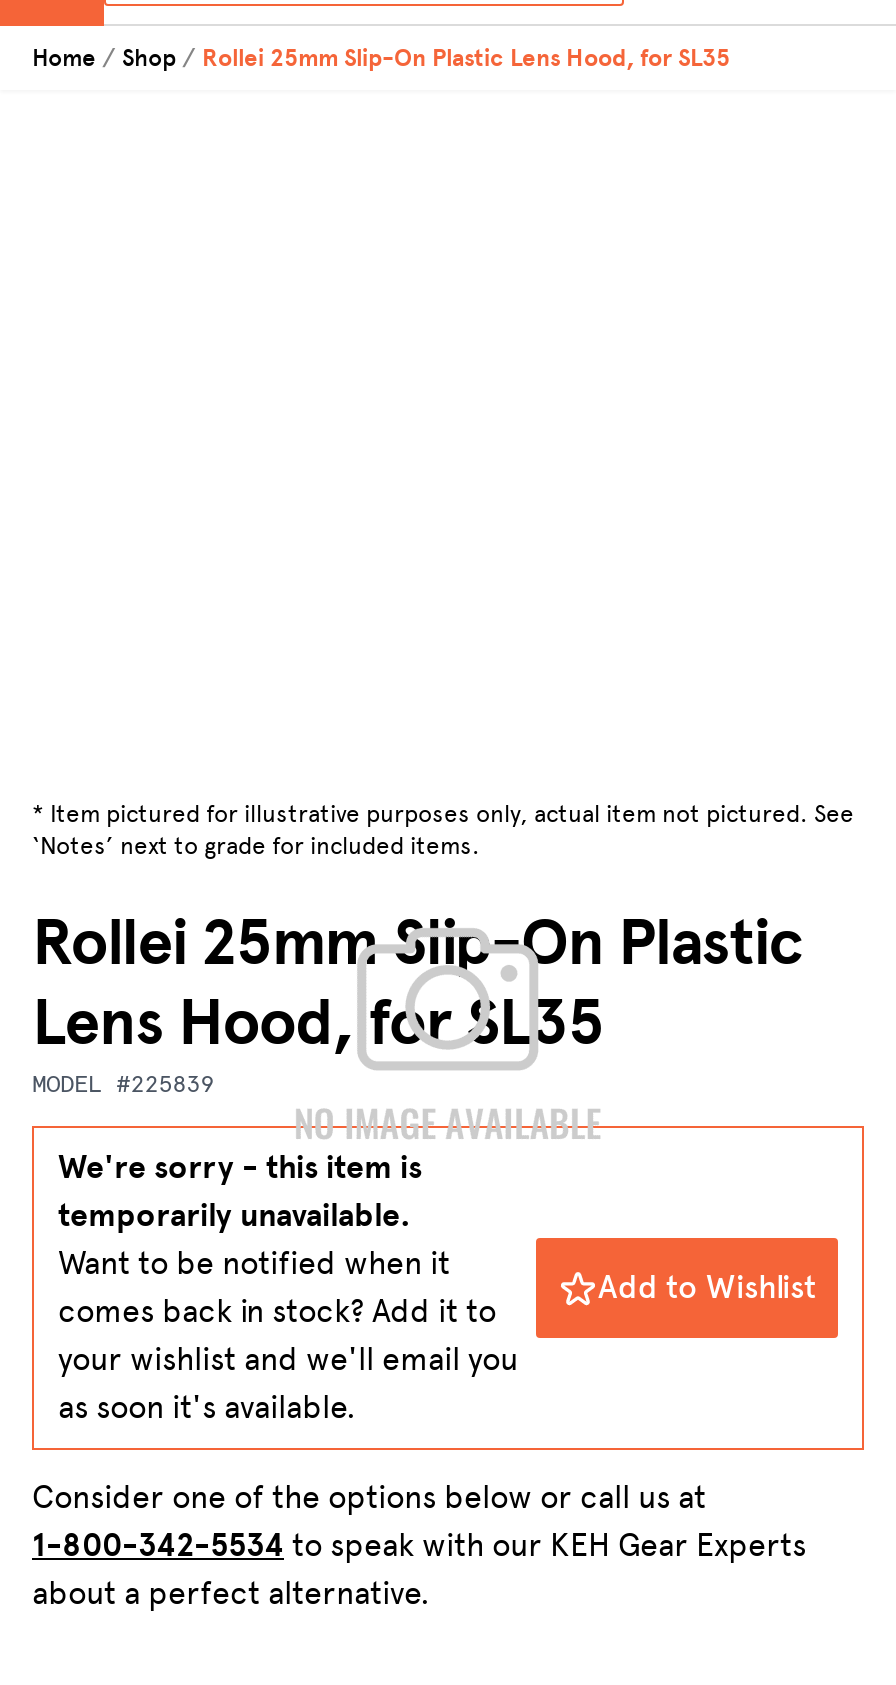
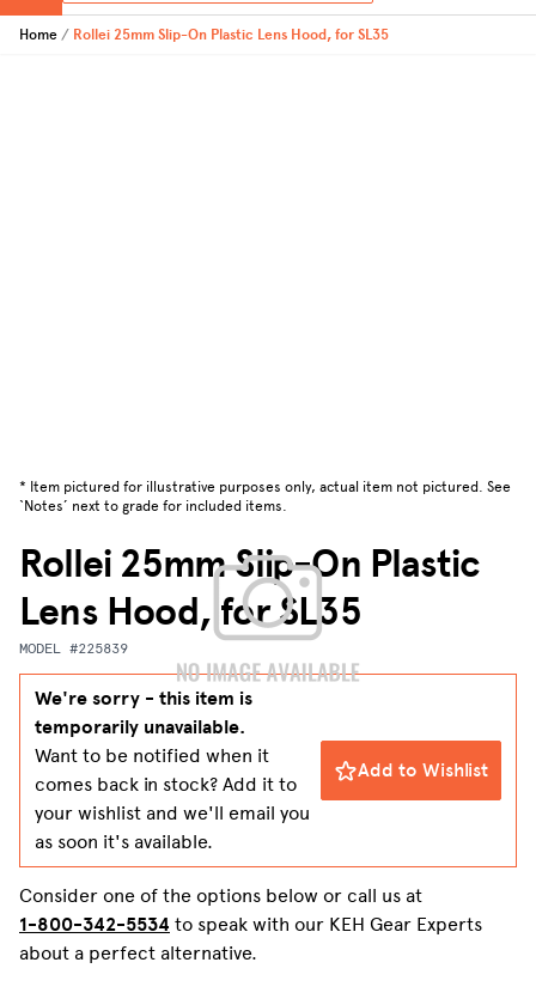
- Shop
